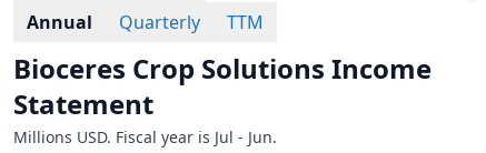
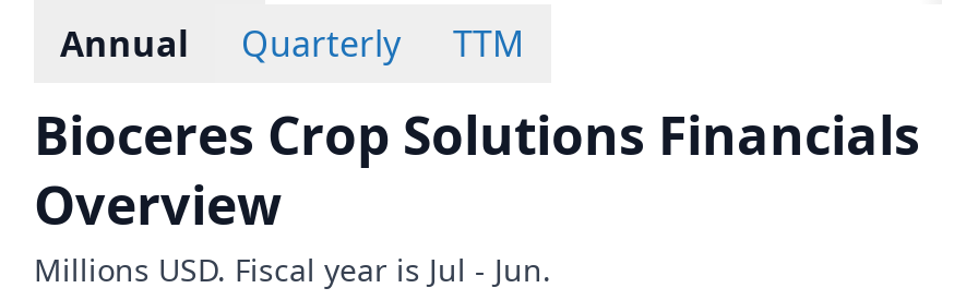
- Bioceres Crop Solutions Income
- Statement
+ Bioceres Crop Solutions Financials
+ Overview
